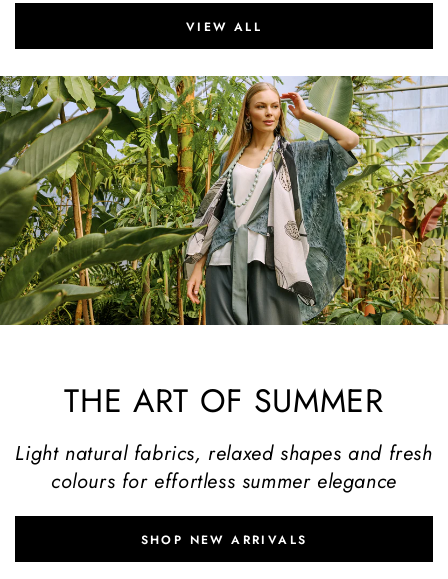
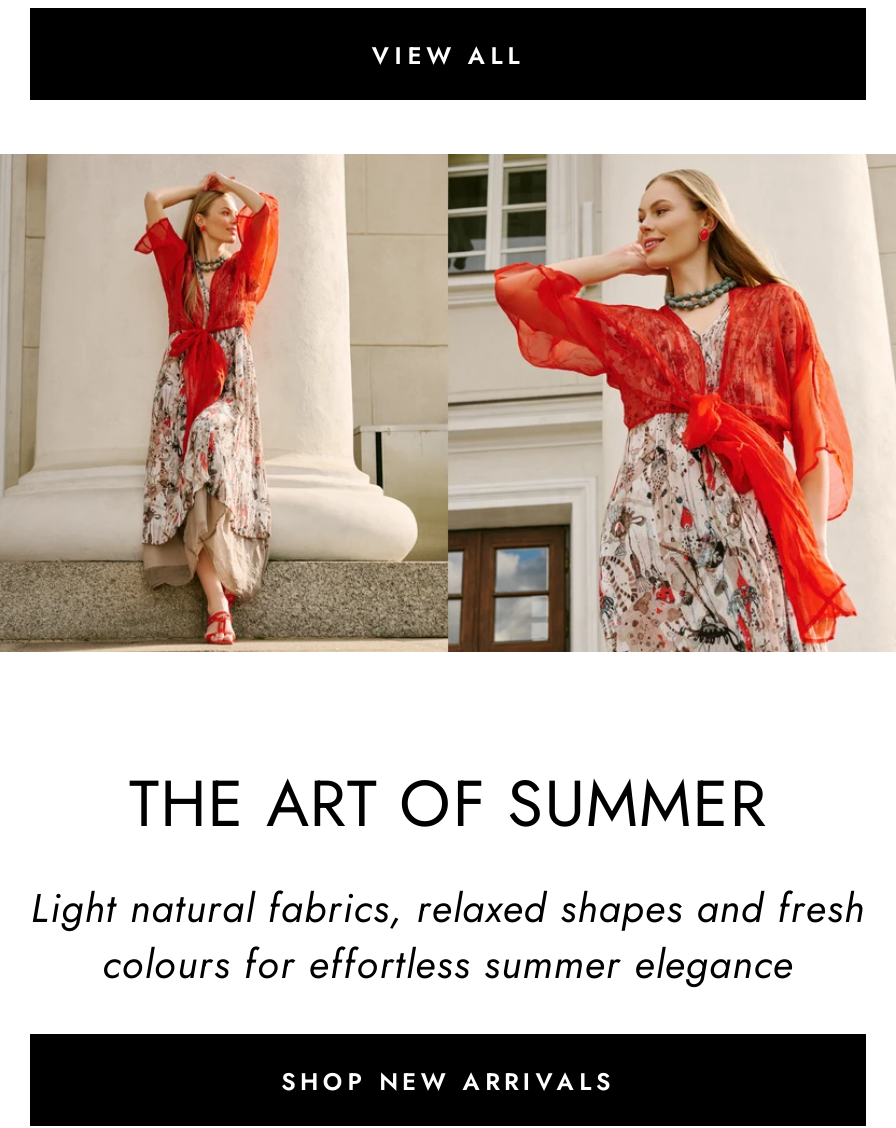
- [image]
+ [image]
